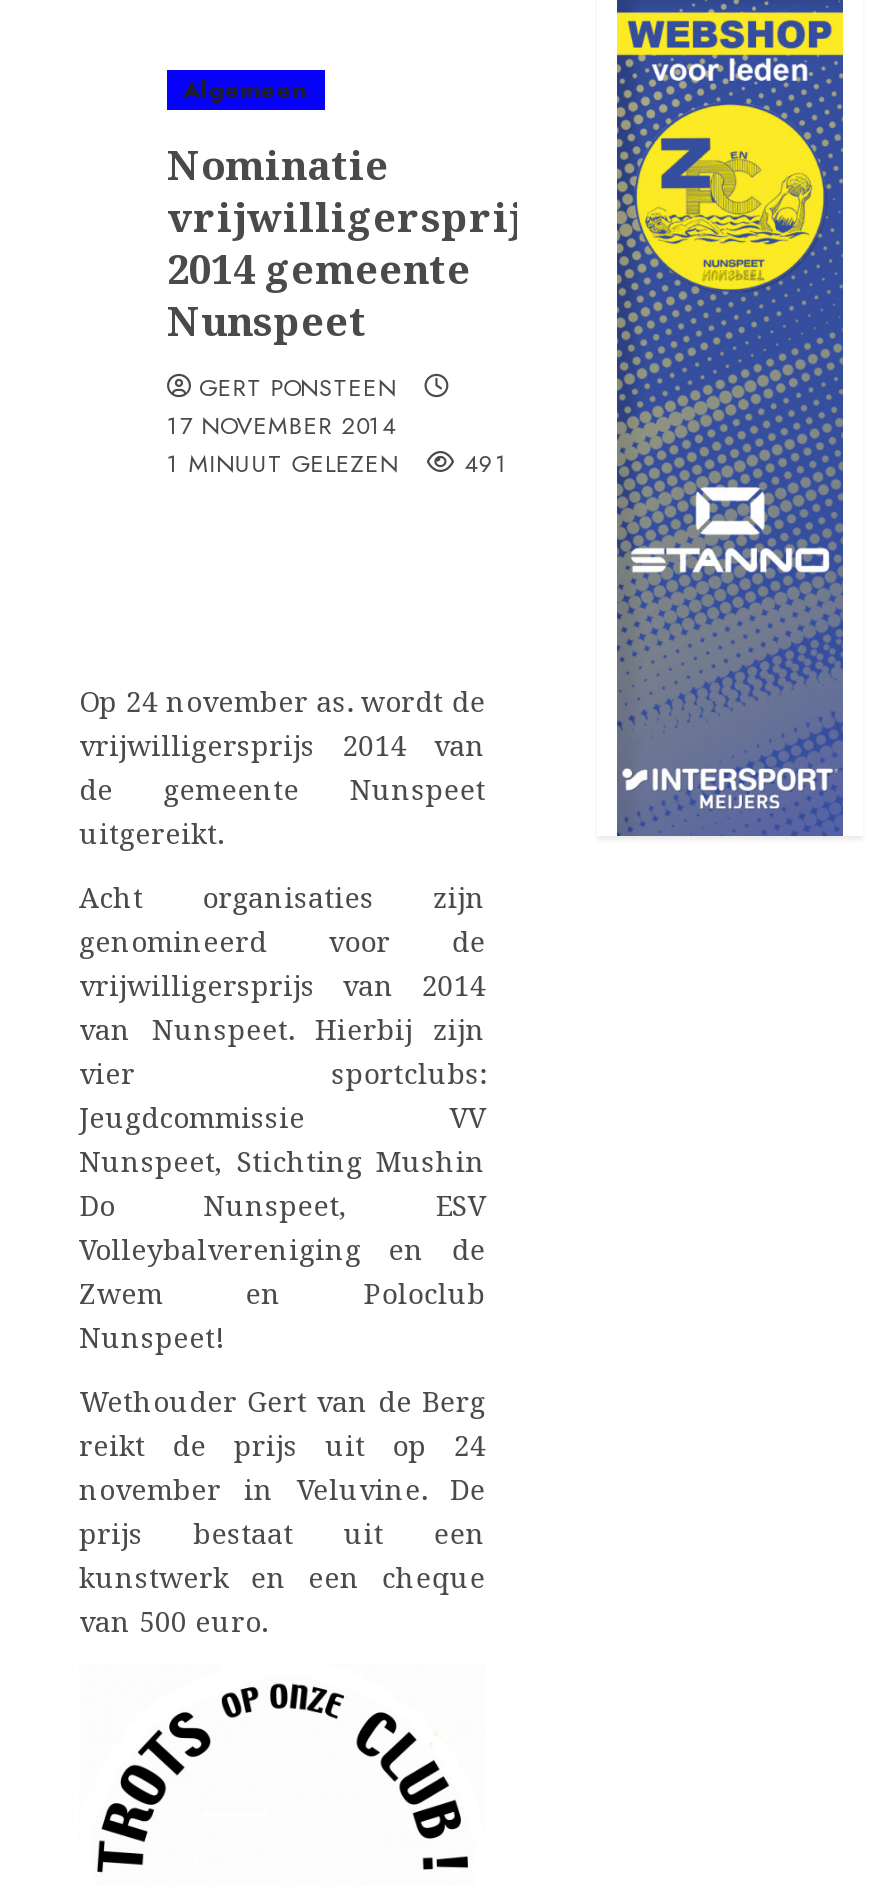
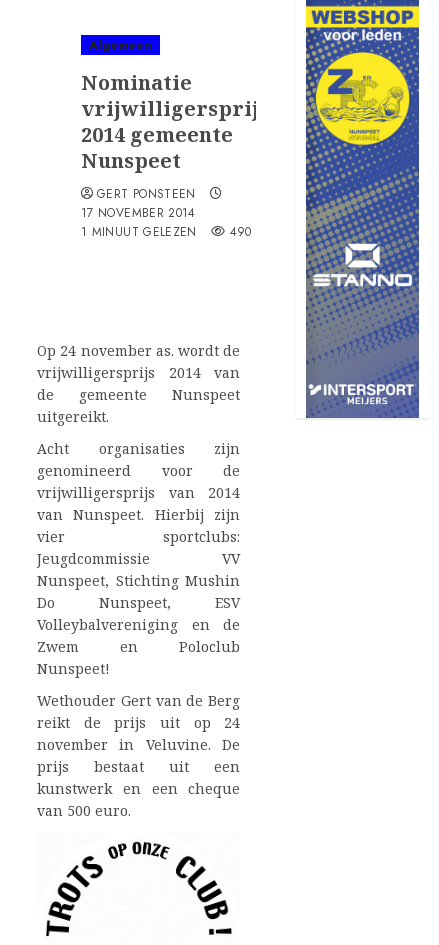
- 1 MINUUT GELEZEN 491
+ 1 MINUUT GELEZEN 490
